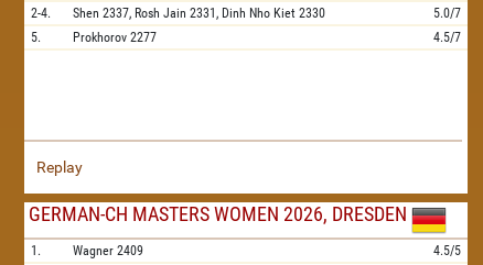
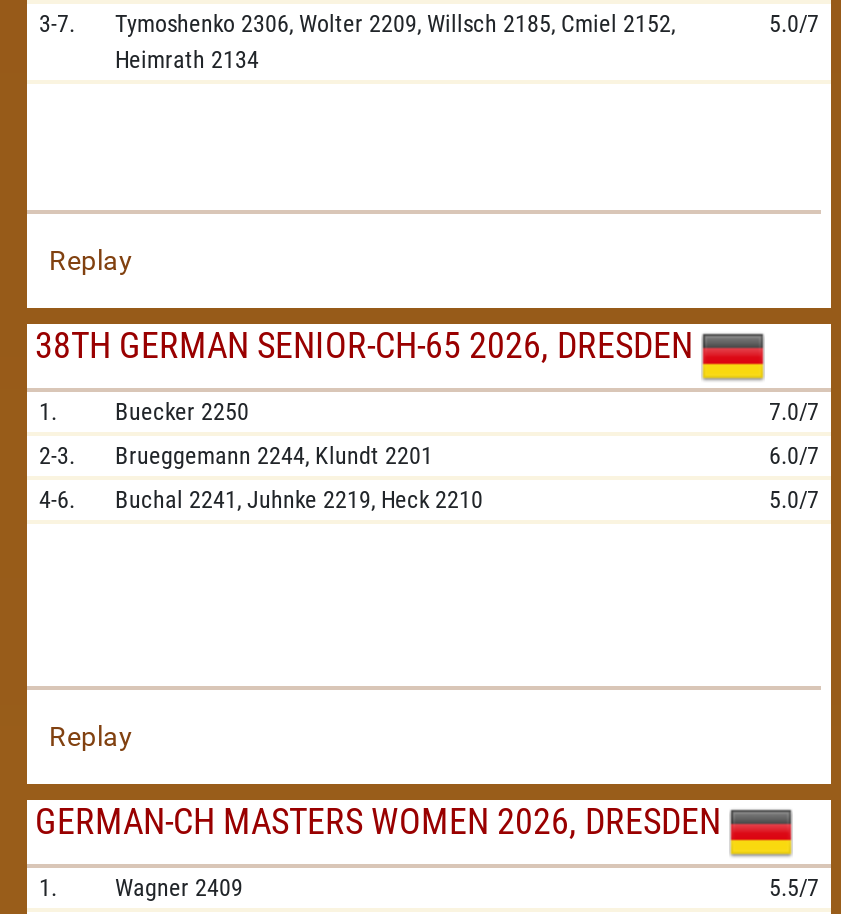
- 2-4.
- Shen 2337, Rosh Jain 2331, Dinh Nho Kiet 2330
+ 3-7.
+ Tymoshenko 2306, Wolter 2209, Willsch 2185, Cmiel 2152,
+ Heimrath 2134

- 5.
- Prokhorov 2277
- 4.5/7
+ Replay
+ 38TH GERMAN SENIOR-CH-65 2026, DRESDEN
+ 1.
+ Buecker 2250
+ 7.0/7
+ 2-3.
+ Brueggemann 2244, Klundt 2201
+ 6.0/7
+ 4-6.
+ Buchal 2241, Juhnke 2219, Heck 2210
+ 5.0/7

- 4.5/5
+ 5.5/7
